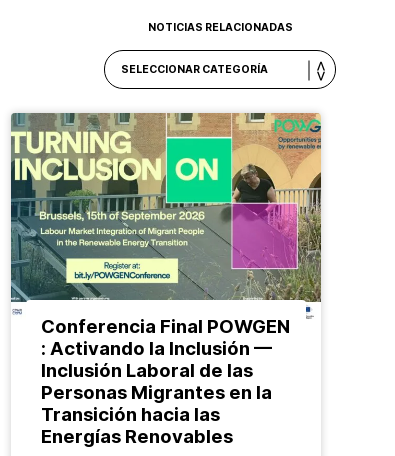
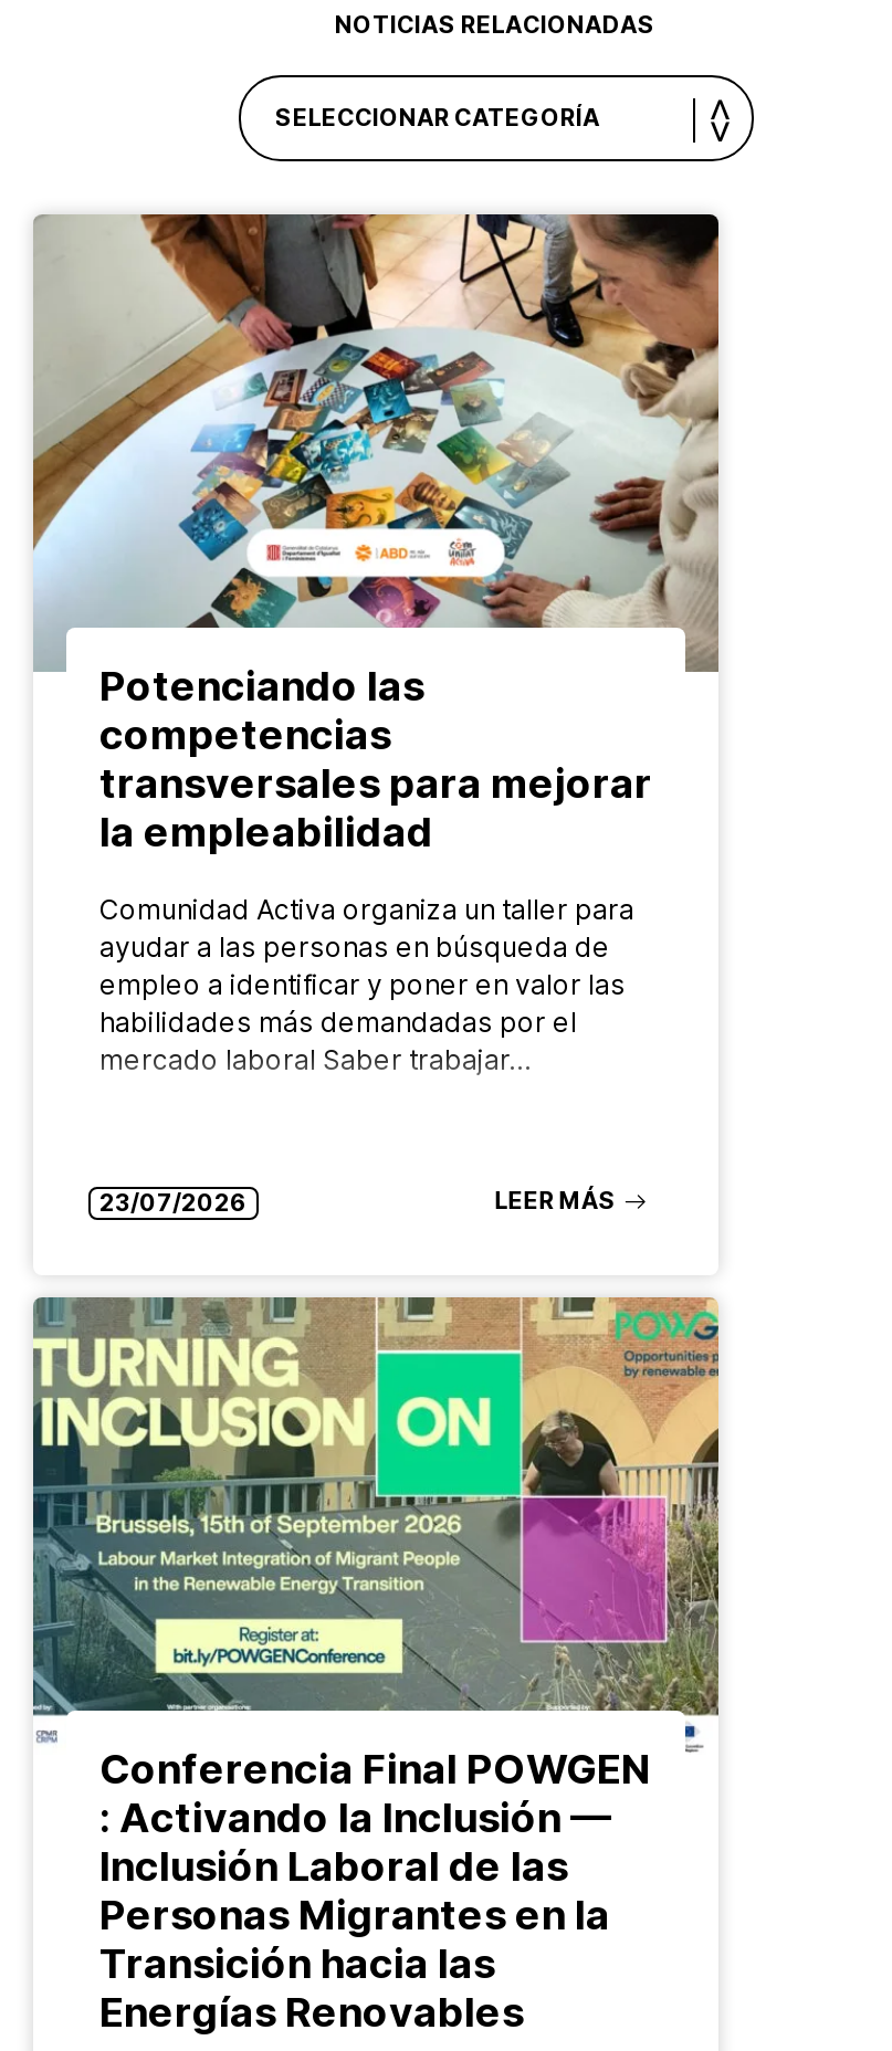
+ [image]
+ Potenciando las
+ competencias
+ transversales para mejorar
+ la empleabilidad
+ Comunidad Activa organiza un taller para
+ ayudar a las personas en búsqueda de
+ empleo a identificar y poner en valor las
+ habilidades más demandadas por el
+ mercado laboral Saber trabajar…

+ 23/07/2026
+ LEER MÁS
